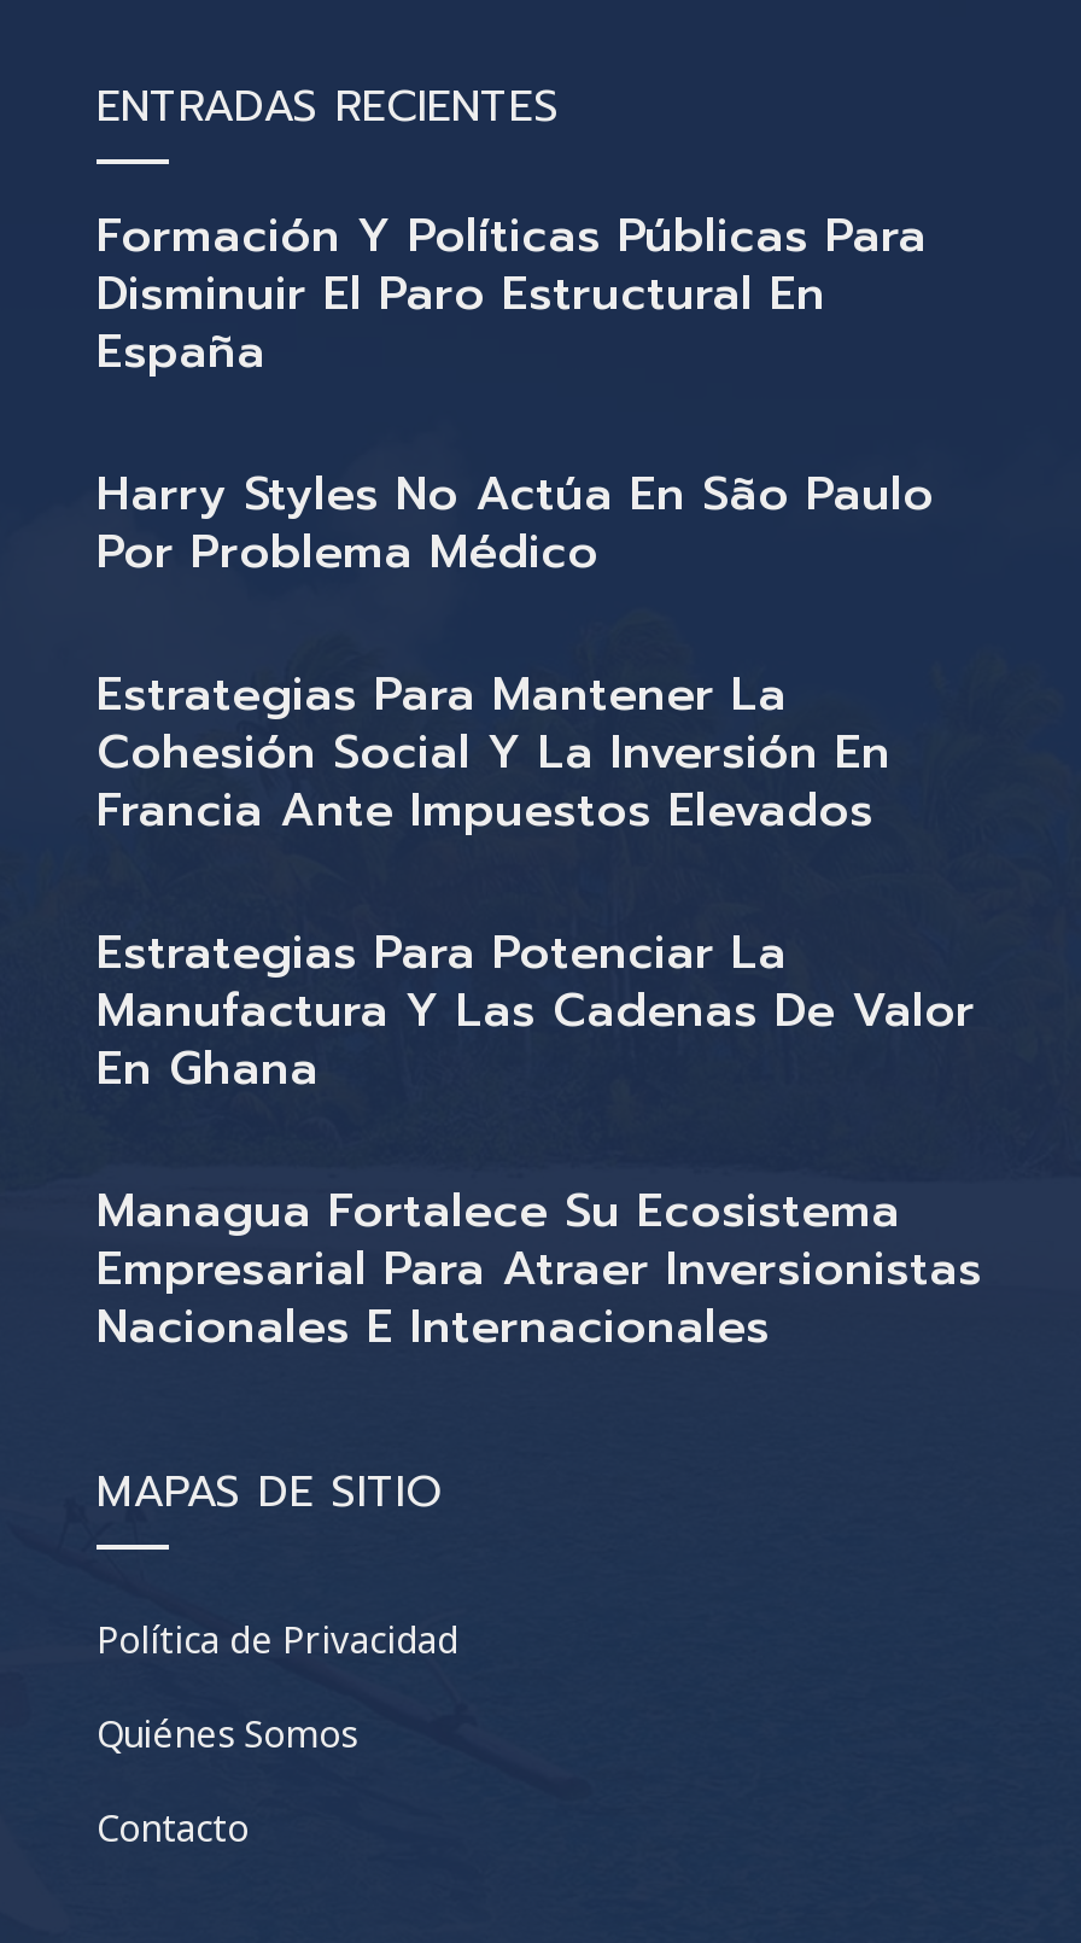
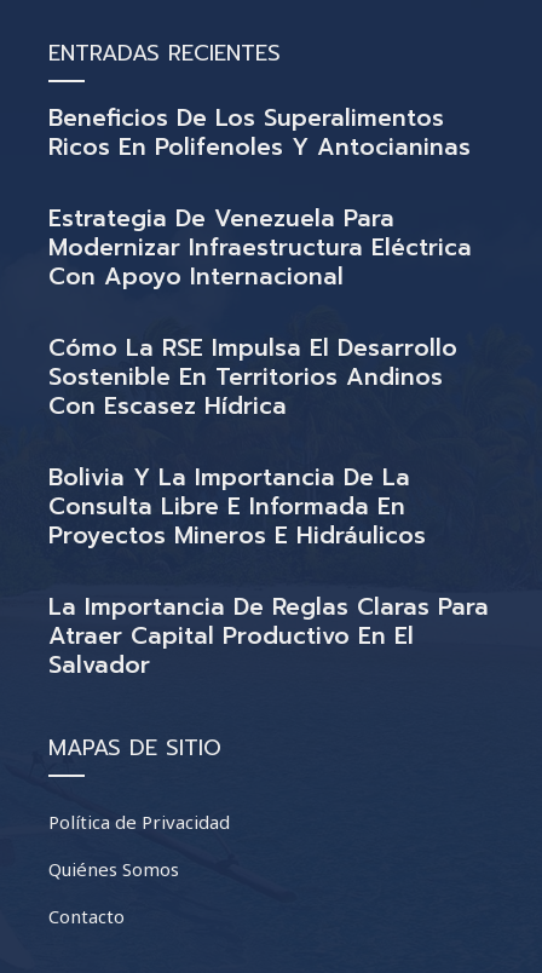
- Formación Y Políticas Públicas Para
- Disminuir El Paro Estructural En
- España
+ Beneficios De Los Superalimentos
+ Ricos En Polifenoles Y Antocianinas

- Harry Styles No Actúa En São Paulo
- Por Problema Médico
+ Estrategia De Venezuela Para
+ Modernizar Infraestructura Eléctrica
+ Con Apoyo Internacional

- Estrategias Para Mantener La
- Cohesión Social Y La Inversión En
- Francia Ante Impuestos Elevados
+ Cómo La RSE Impulsa El Desarrollo
+ Sostenible En Territorios Andinos
+ Con Escasez Hídrica

- Estrategias Para Potenciar La
- Manufactura Y Las Cadenas De Valor
- En Ghana
+ Bolivia Y La Importancia De La
+ Consulta Libre E Informada En
+ Proyectos Mineros E Hidráulicos

- Managua Fortalece Su Ecosistema
- Empresarial Para Atraer Inversionistas
- Nacionales E Internacionales
+ La Importancia De Reglas Claras Para
+ Atraer Capital Productivo En El
+ Salvador
